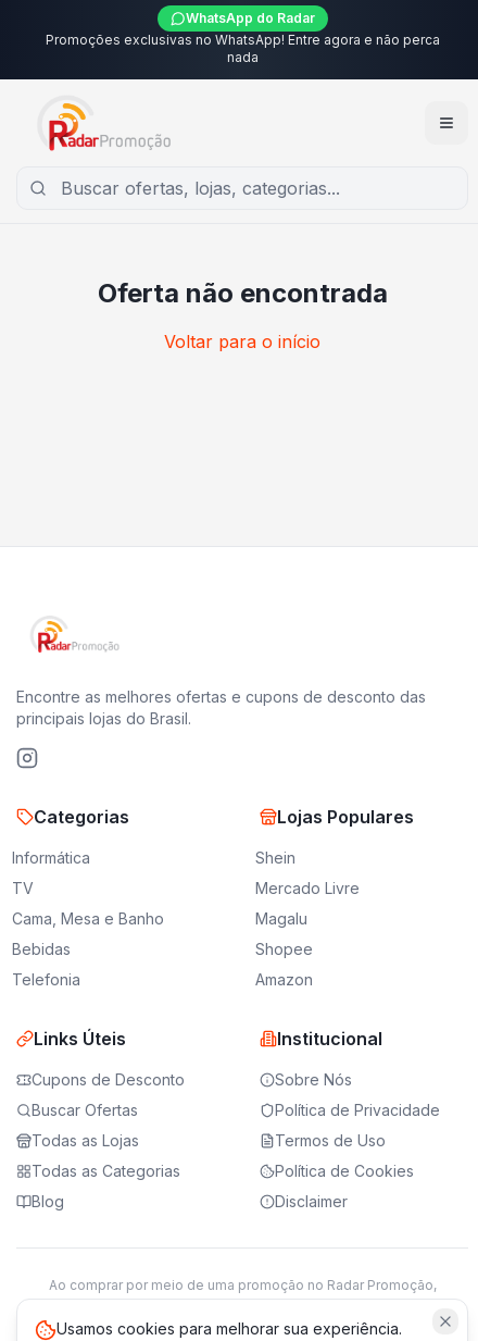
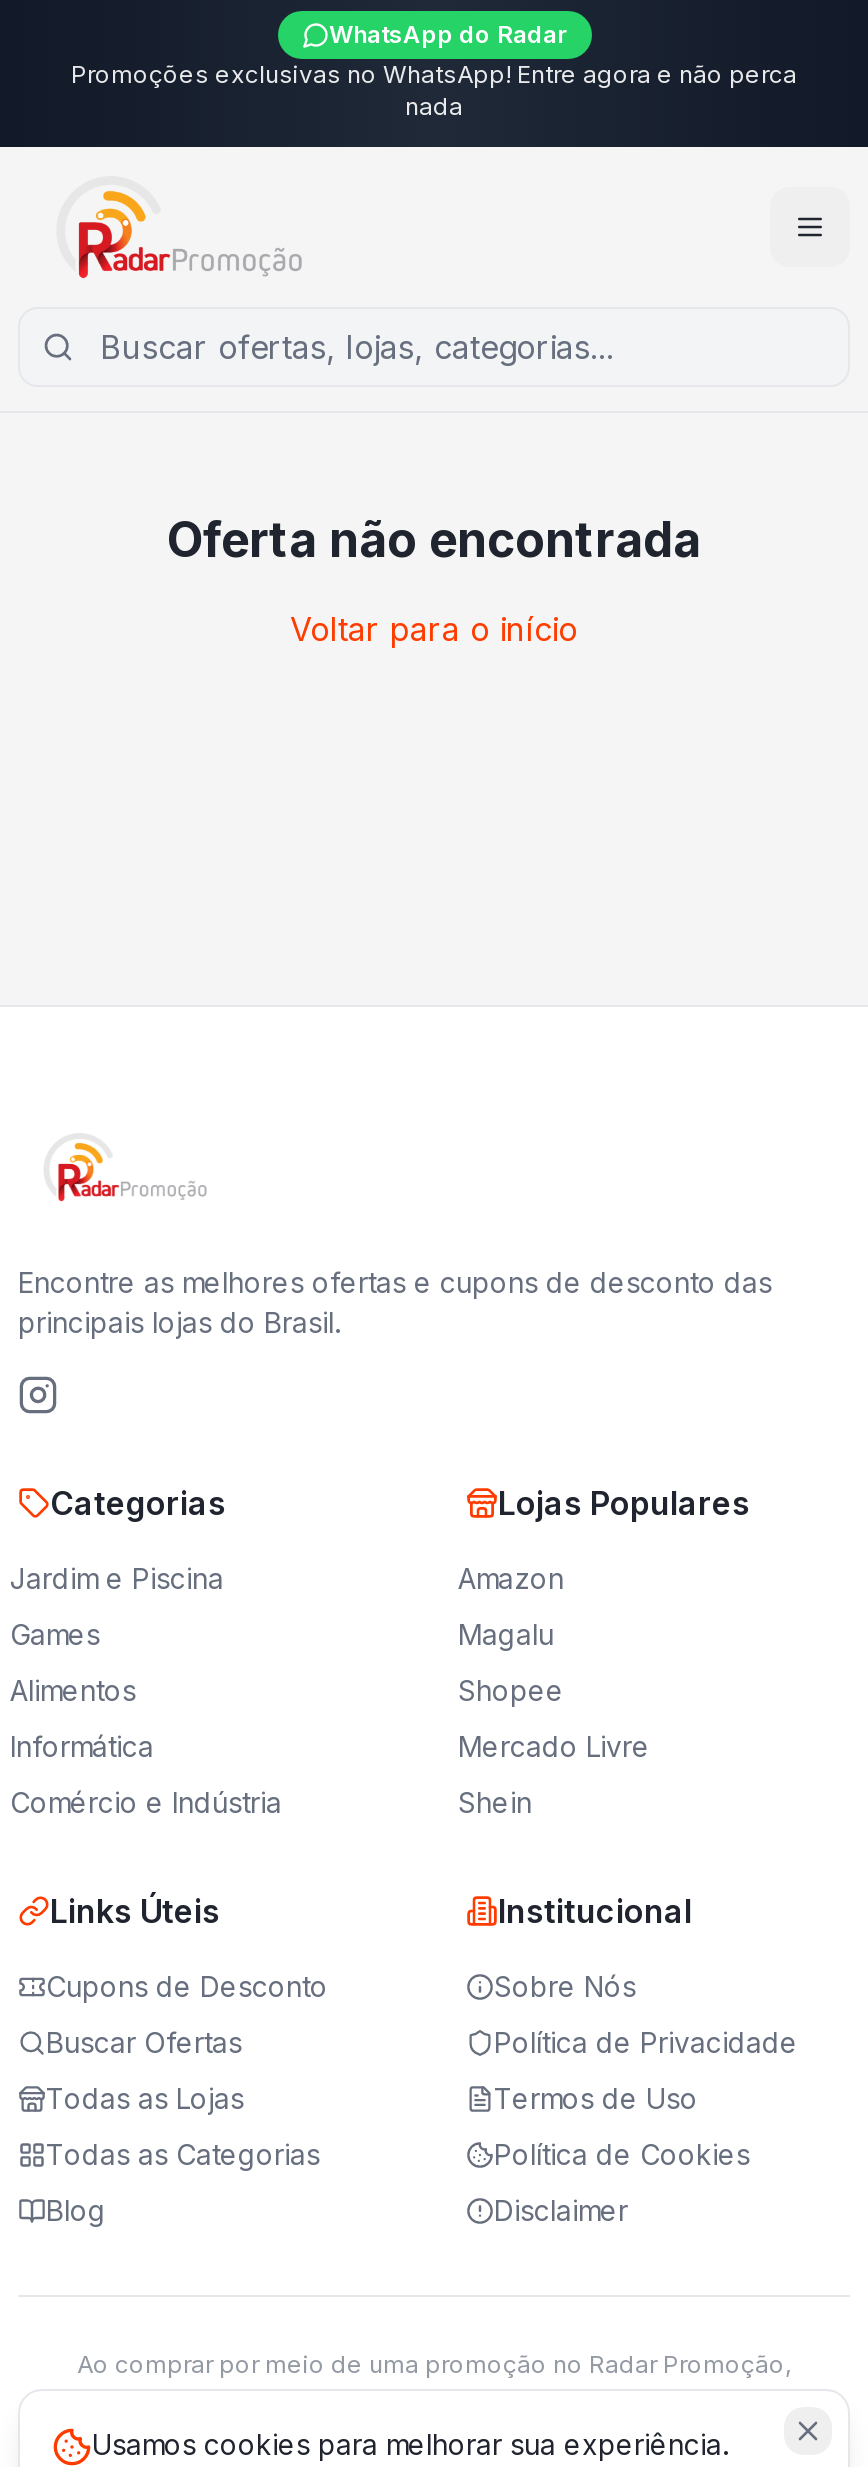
+ Jardim e Piscina
+ Games
+ Alimentos

moved down: Informática

moved down: Shein | Mercado Livre

- TV
- Cama, Mesa e Banho
- Bebidas
- Telefonia
+ Comércio e Indústria

moved up: Magalu | Shopee

moved up: Amazon
